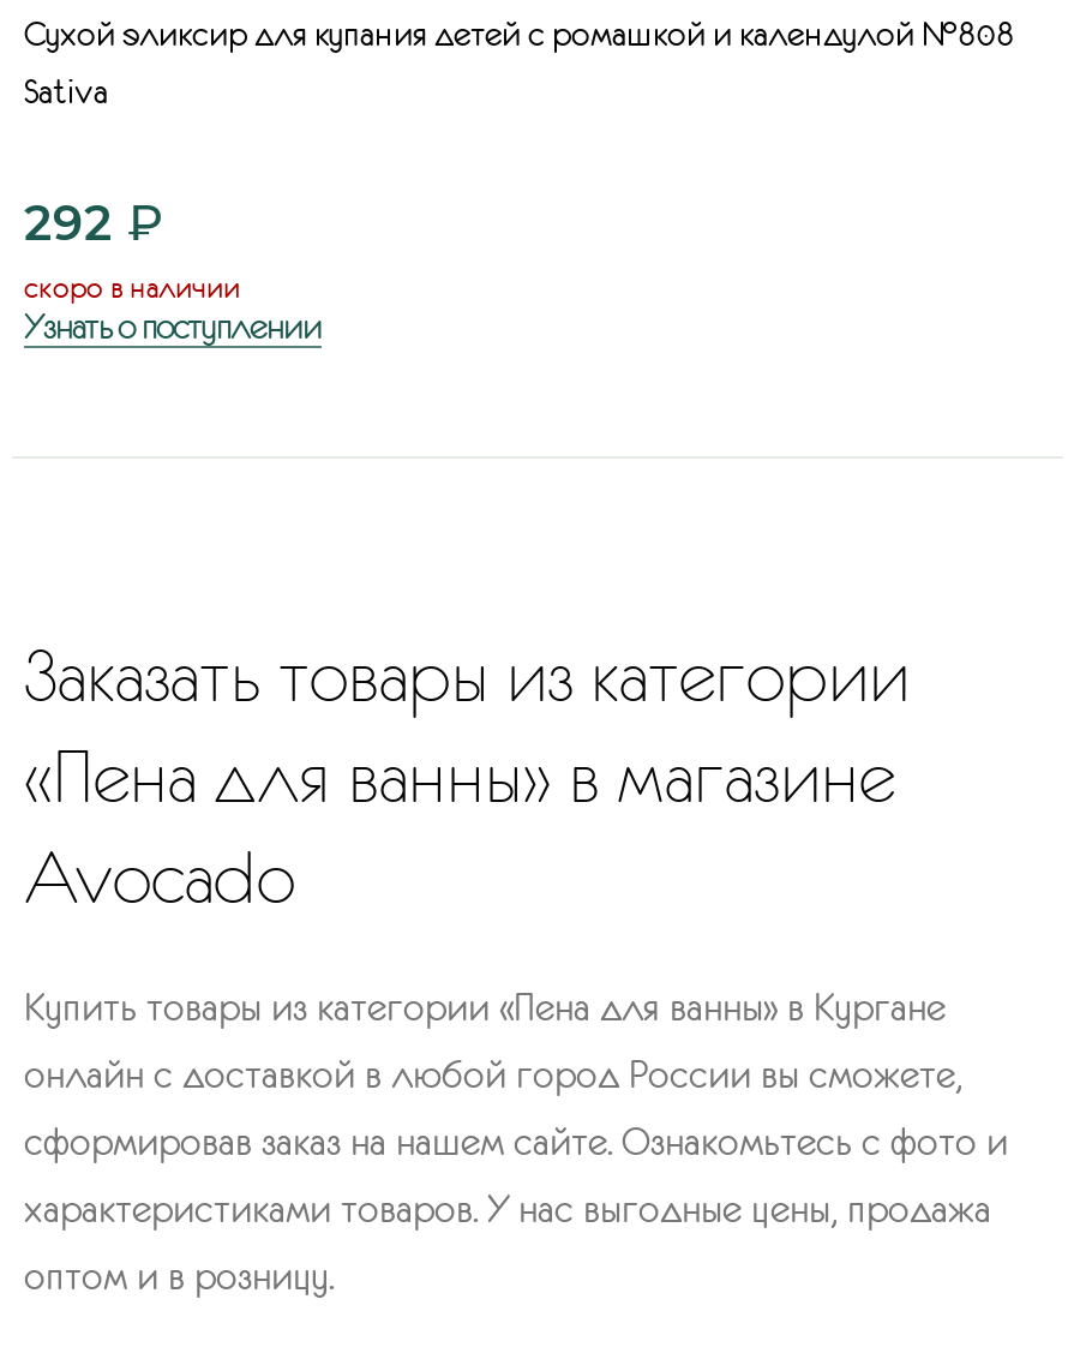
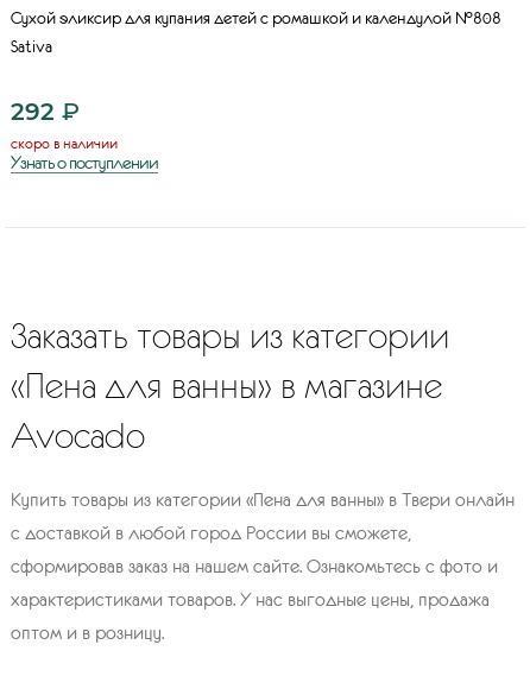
- Купить товары из категории «Пена для ванны» в Кургане
+ Купить товары из категории «Пена для ванны» в Твери онлайн

- онлайн с доставкой в любой город России вы сможете,
+ с доставкой в любой город России вы сможете,
